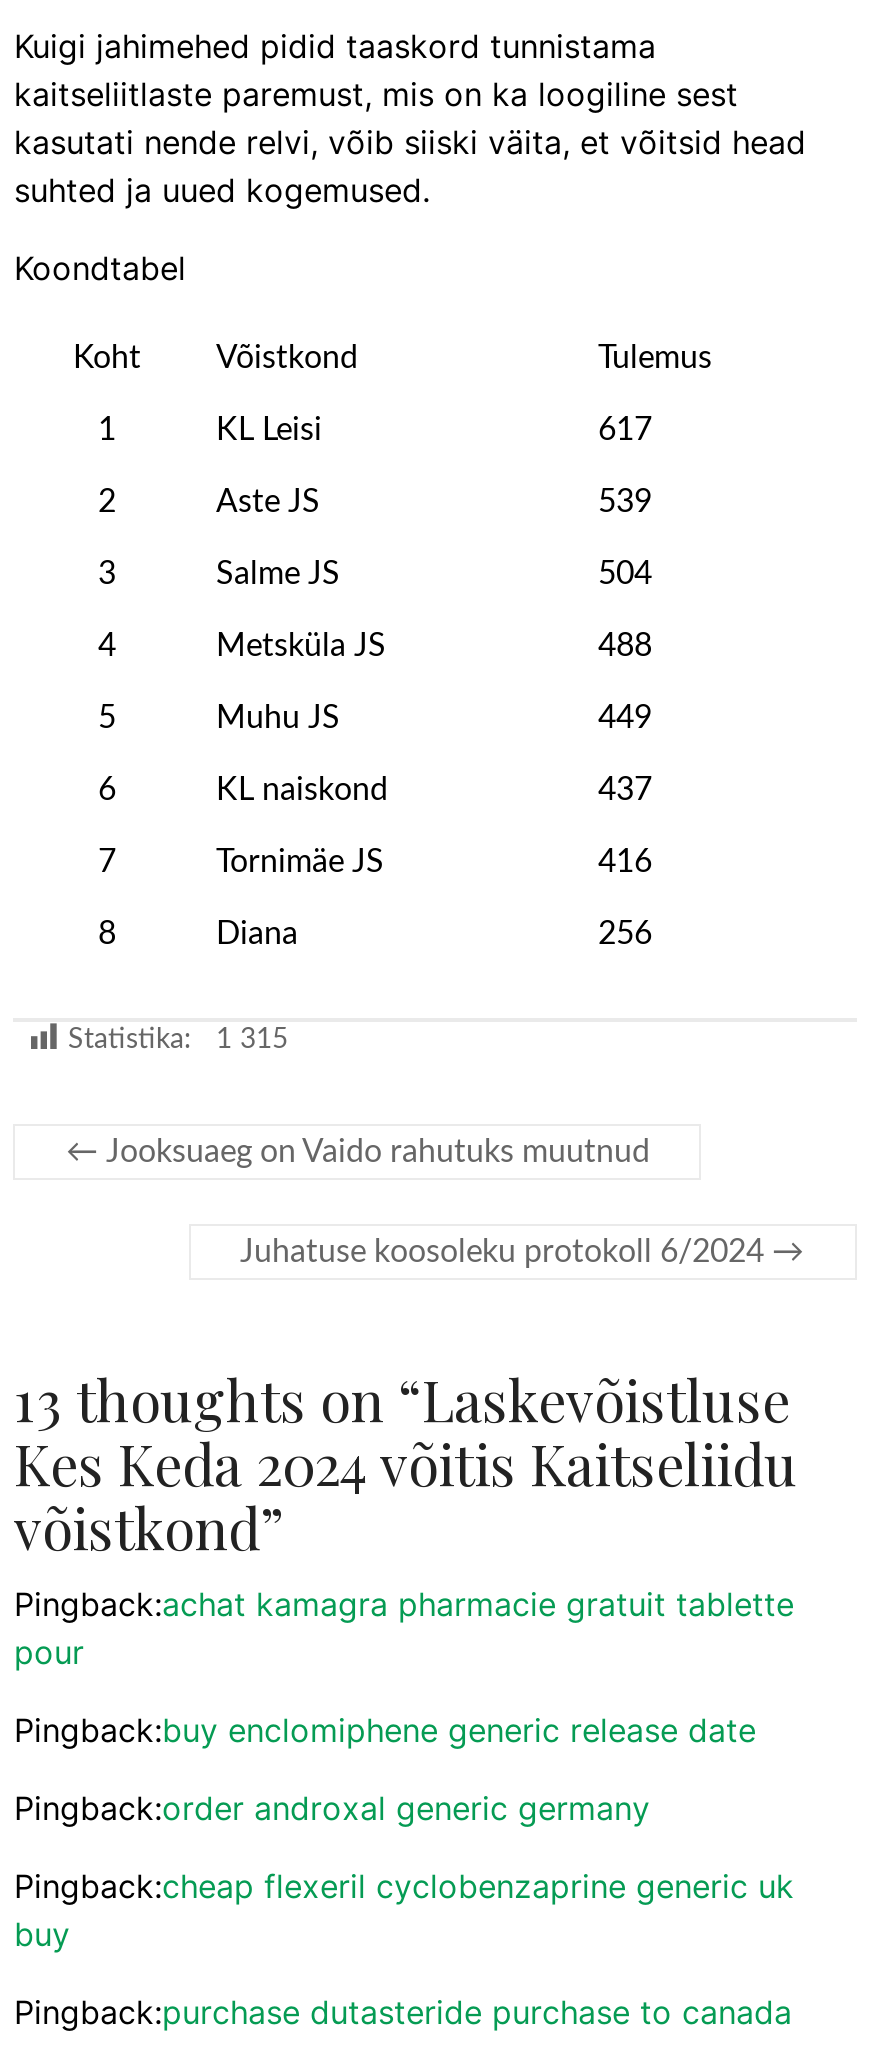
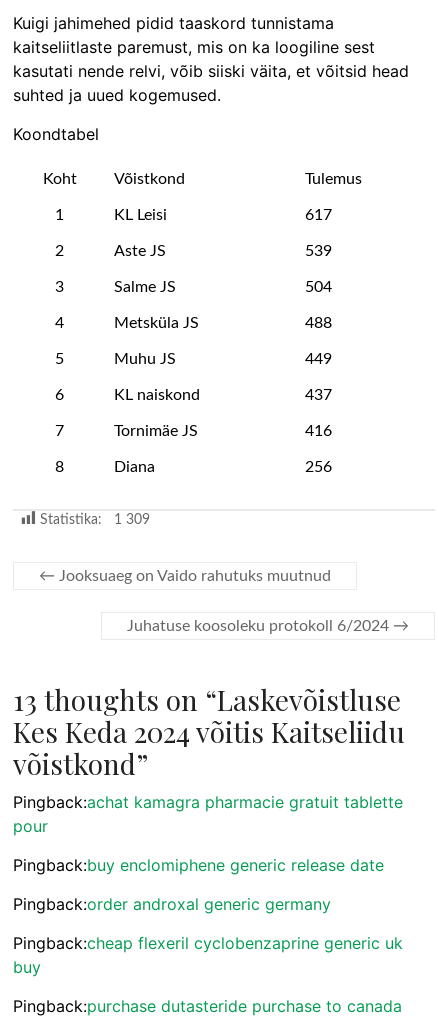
- Statistika: 1 315
+ Statistika: 1 309
